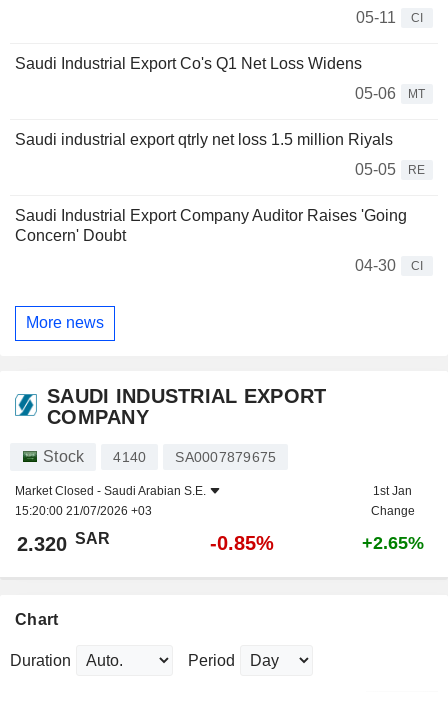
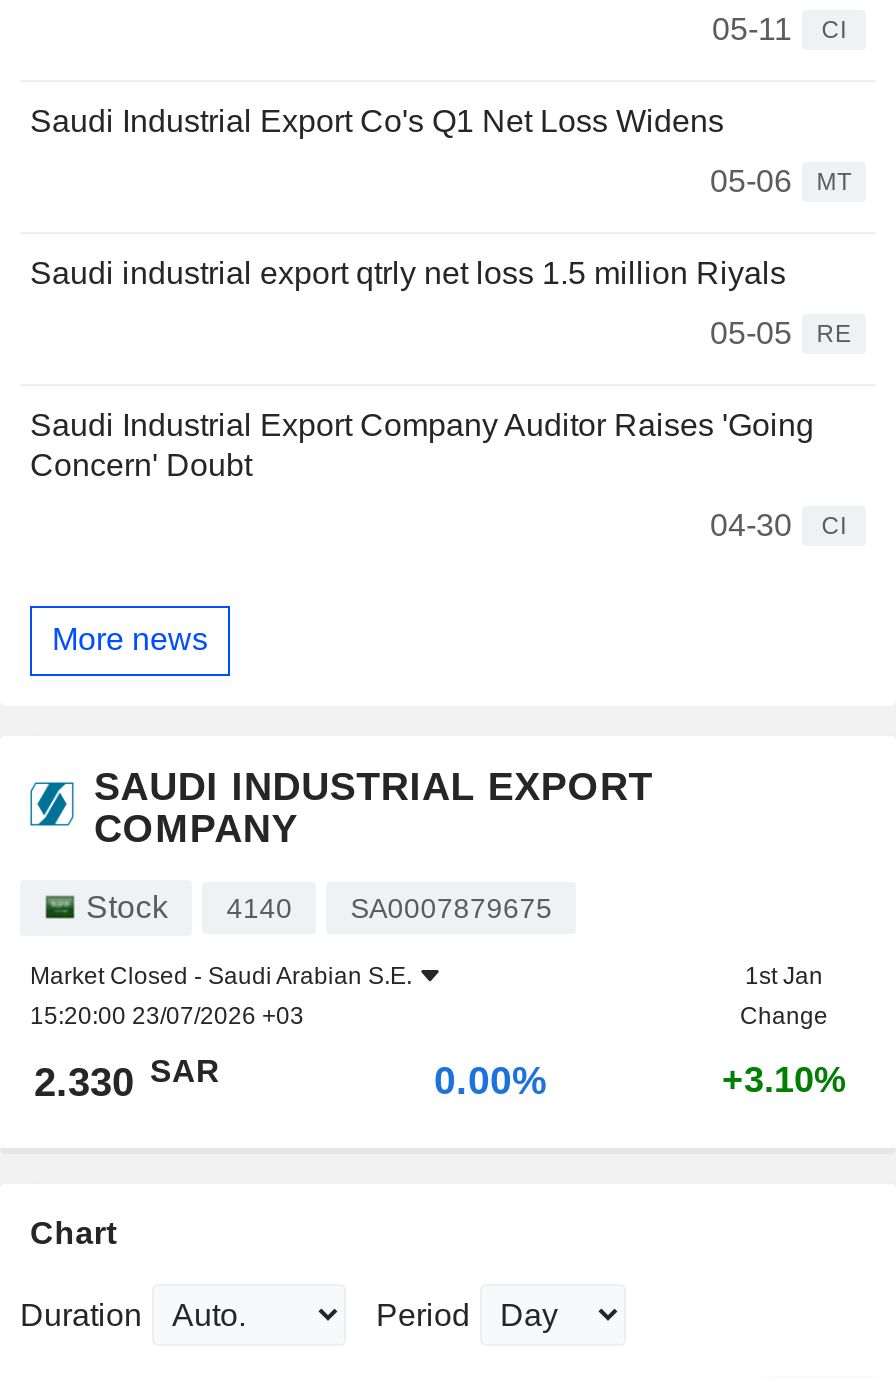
- 15:20:00 21/07/2026 +03
+ 15:20:00 23/07/2026 +03

- 2.320 SAR
+ 2.330 SAR

- -0.85%
+ 0.00%

- +2.65%
+ +3.10%
